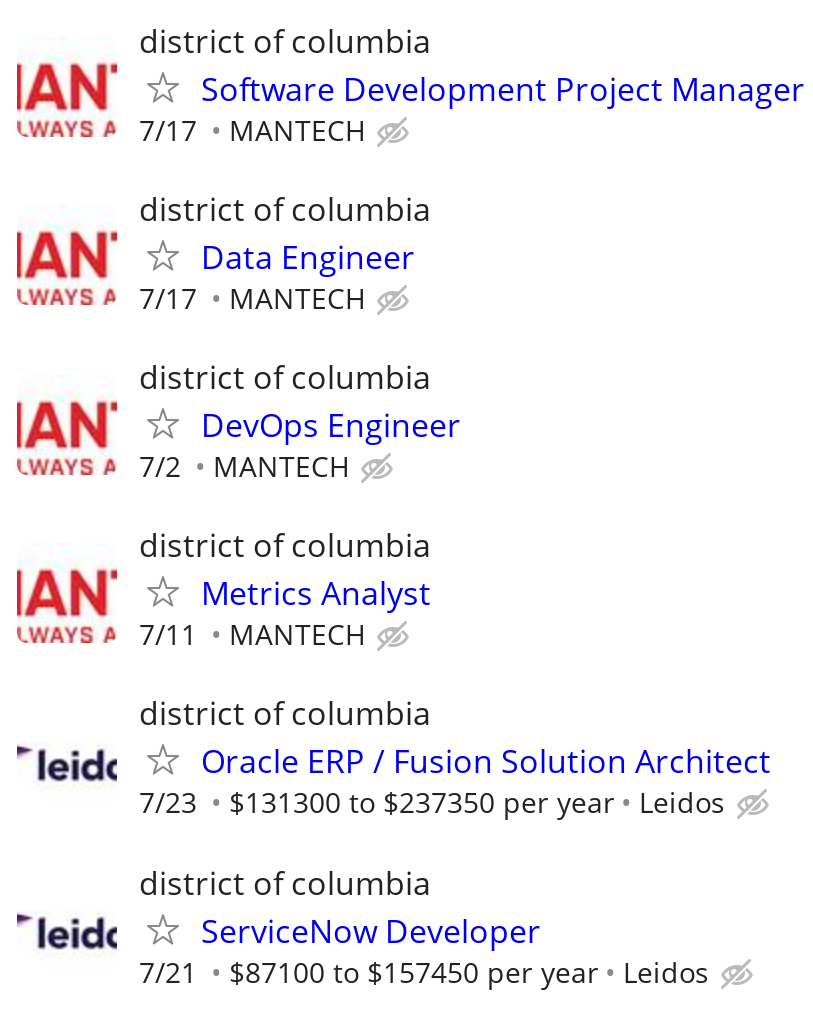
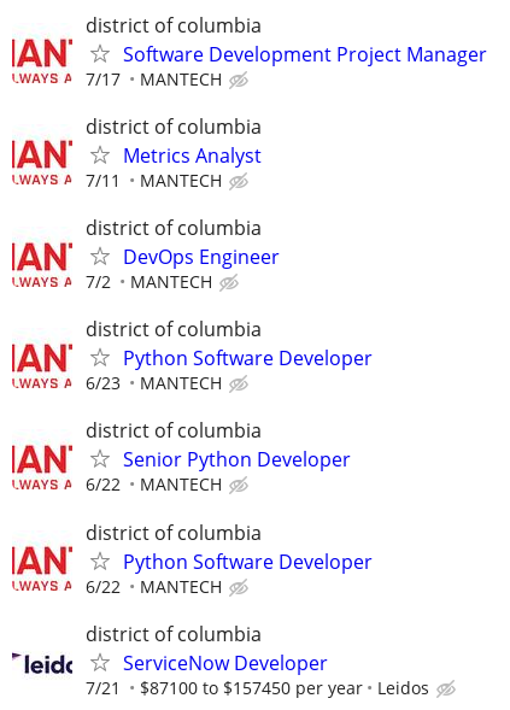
- Data Engineer
- 7/17

moved up: Metrics Analyst | 7/11

+ Python Software Developer
+ 6/23

- [image]
- Oracle ERP / Fusion Solution Architect
- 7/23
- $131300 to $237350 per year
- Leidos
+ [image]
+ Senior Python Developer
+ 6/22
+ MANTECH
+ district of columbia
+ Python Software Developer
+ 6/22
+ MANTECH
